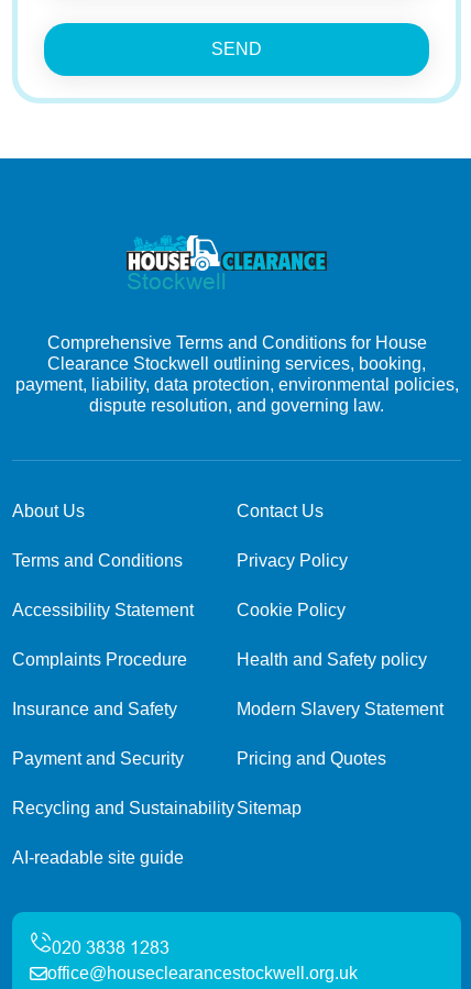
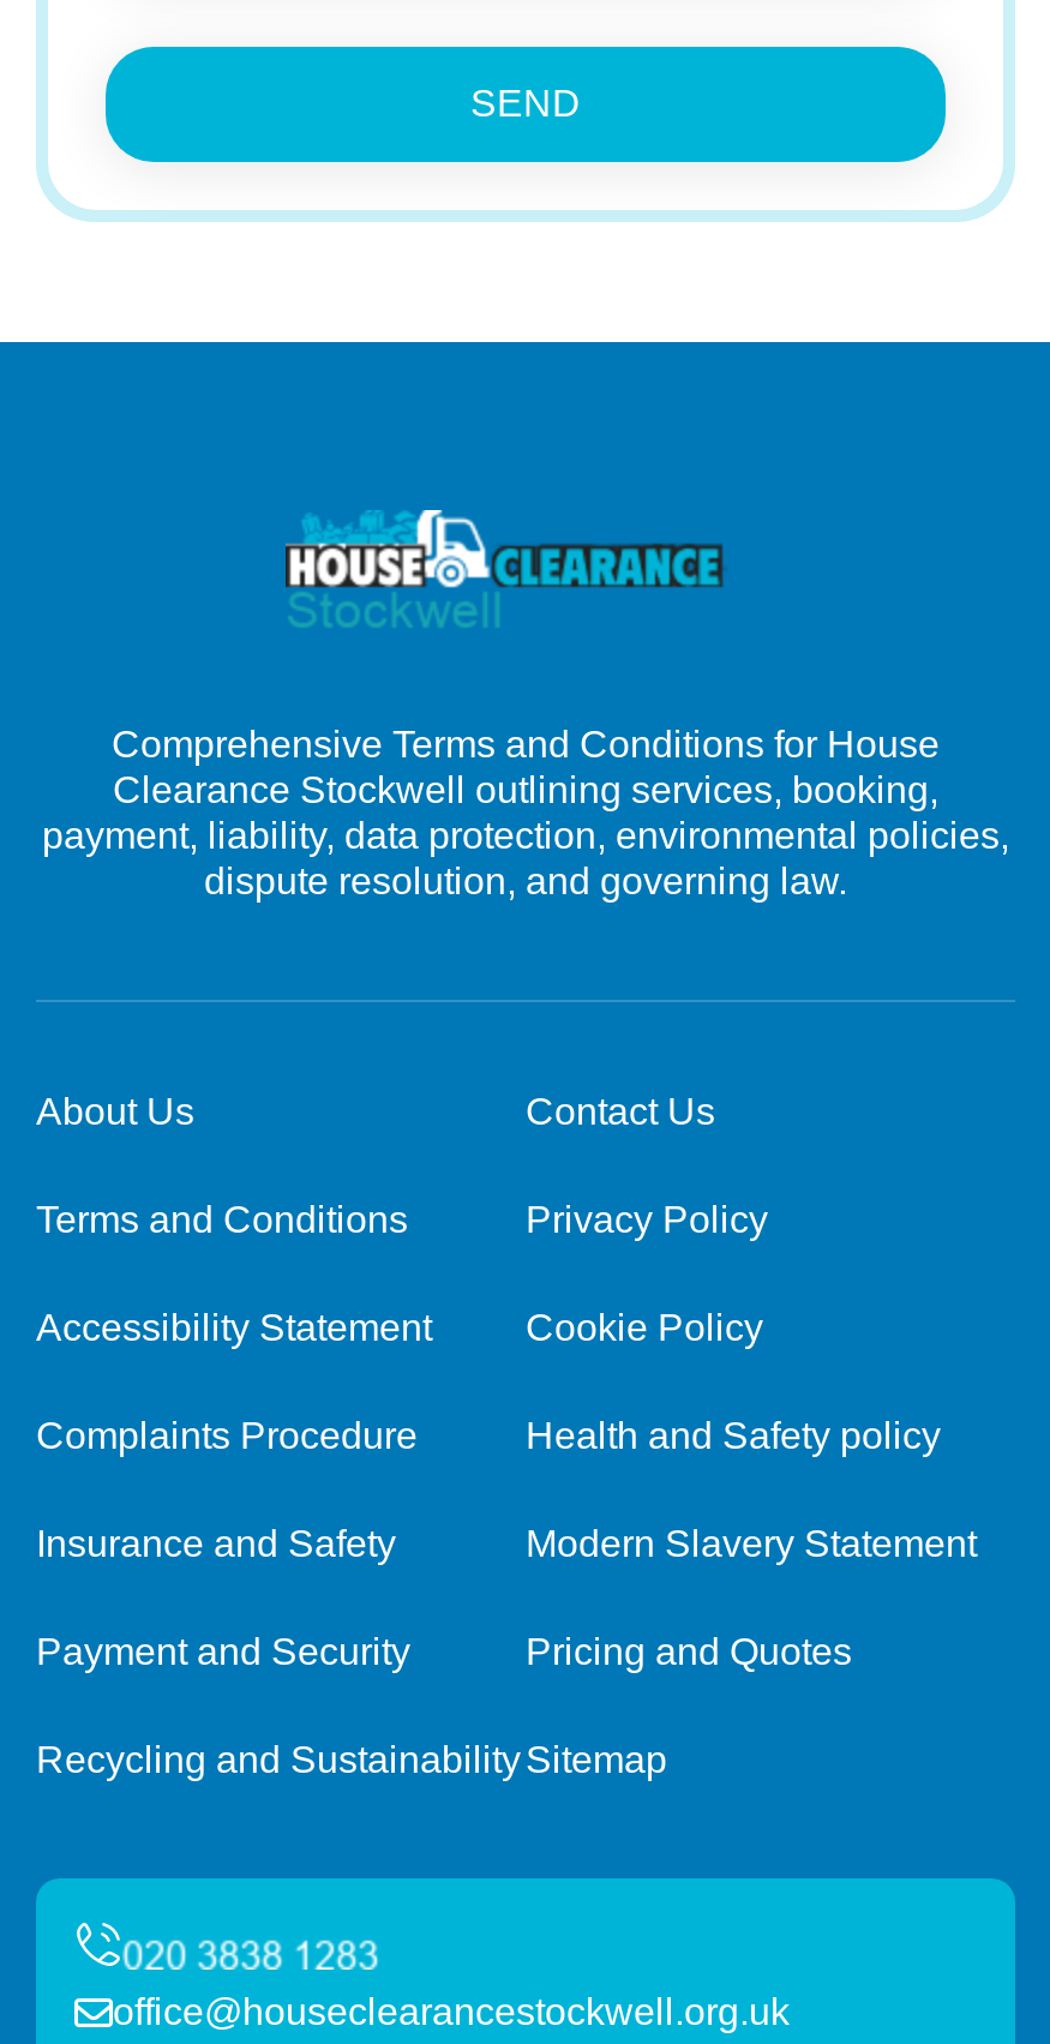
- AI-readable site guide
